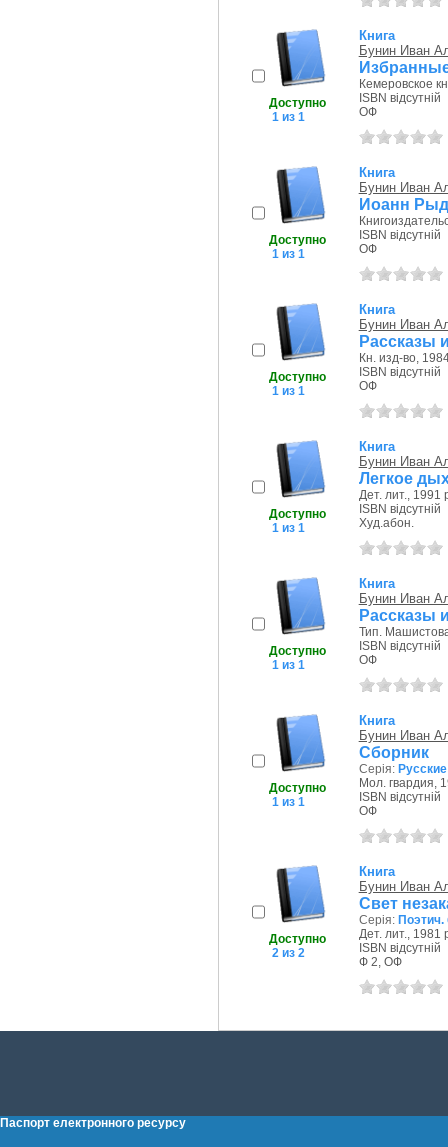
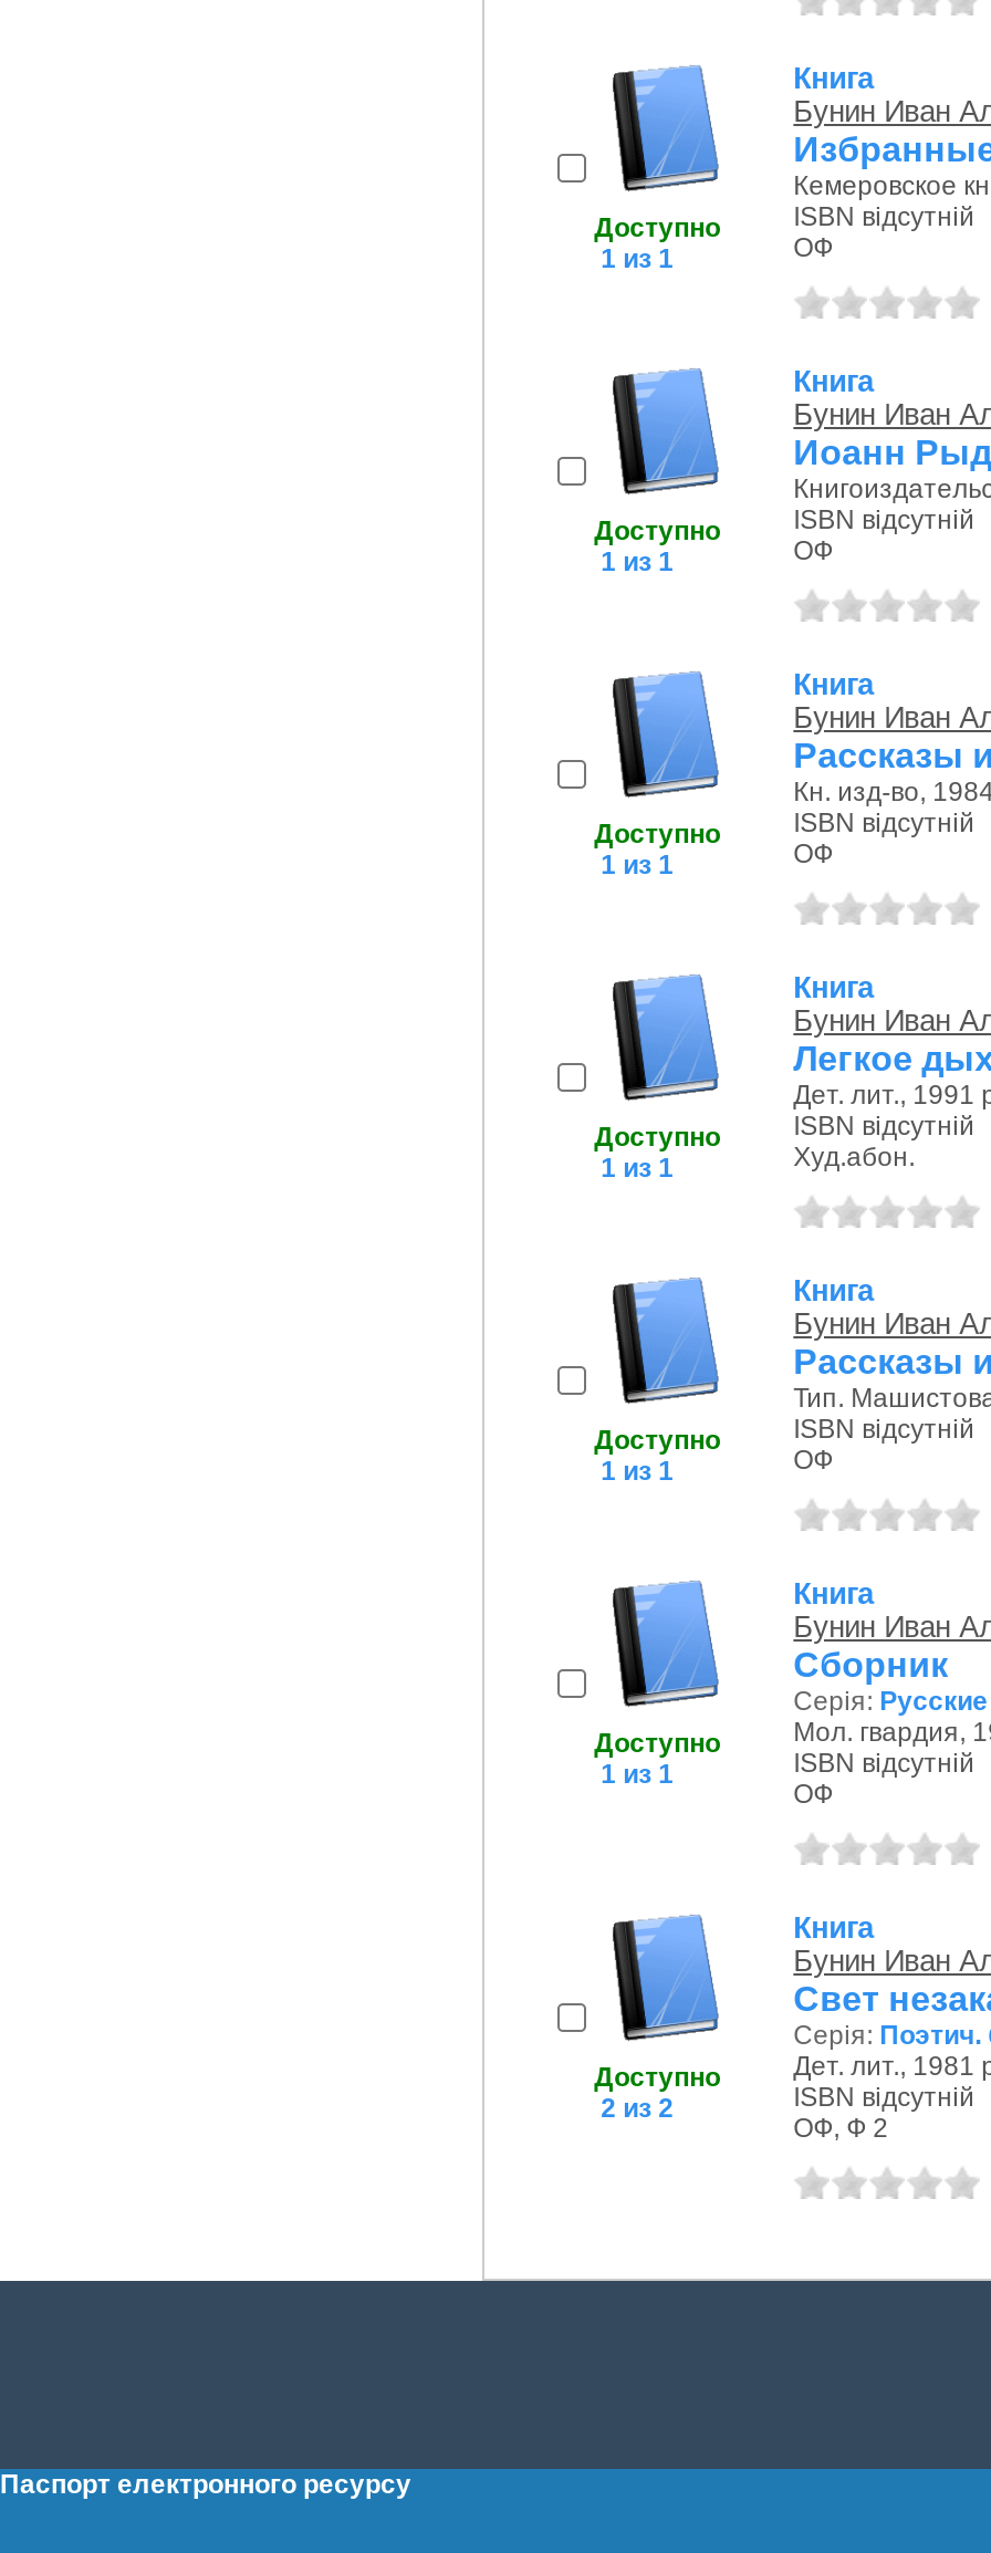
- Ф 2, ОФ
+ ОФ, Ф 2
